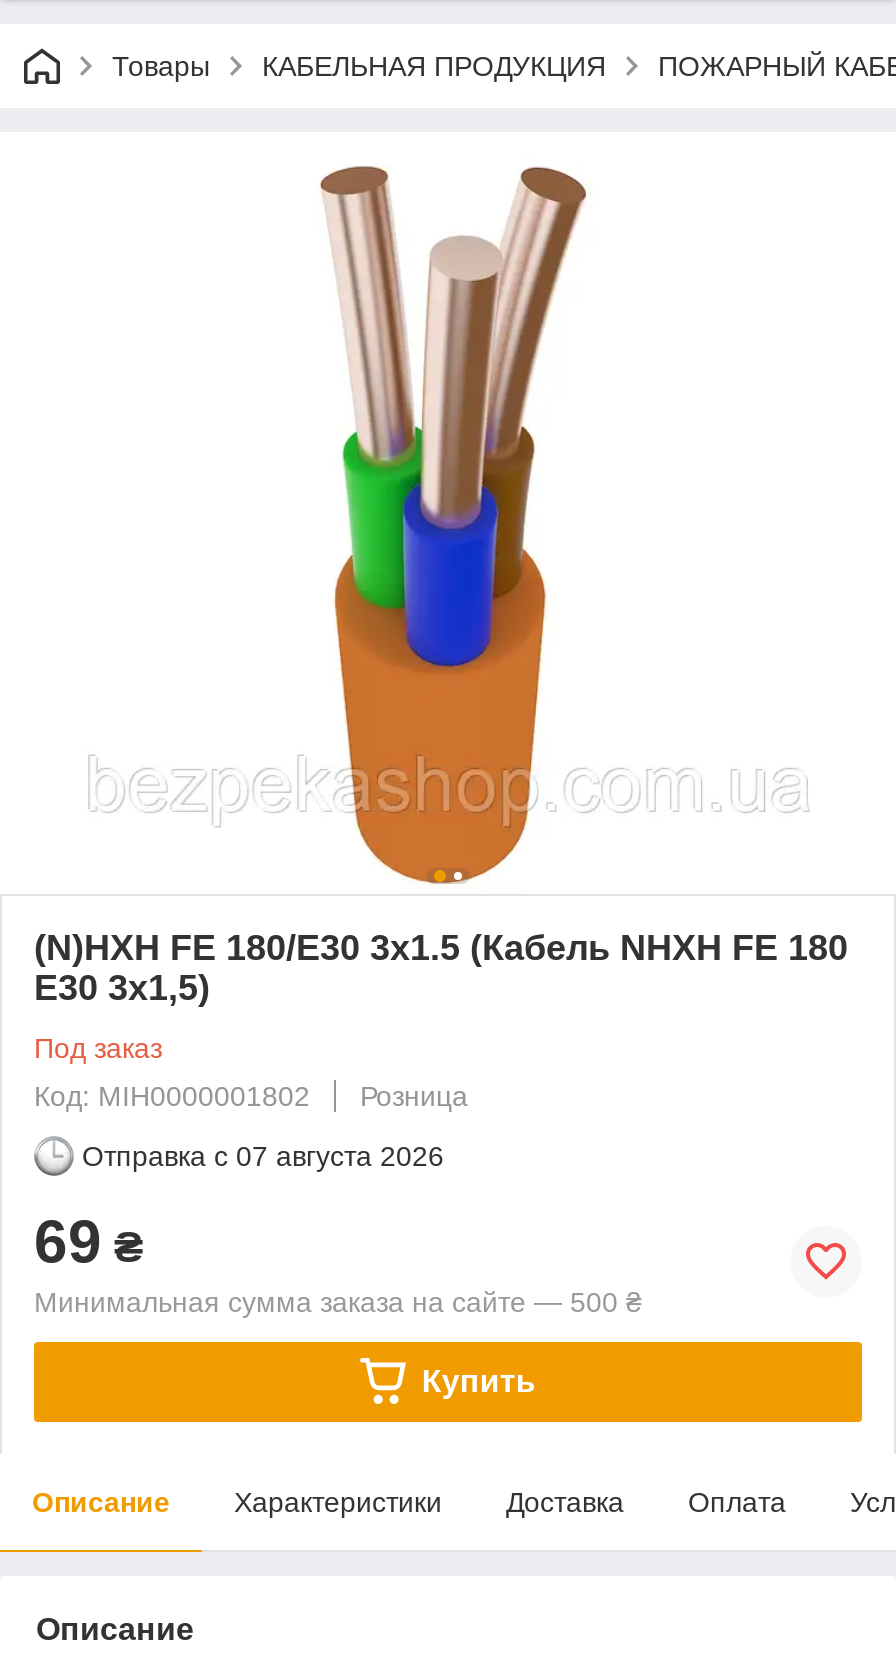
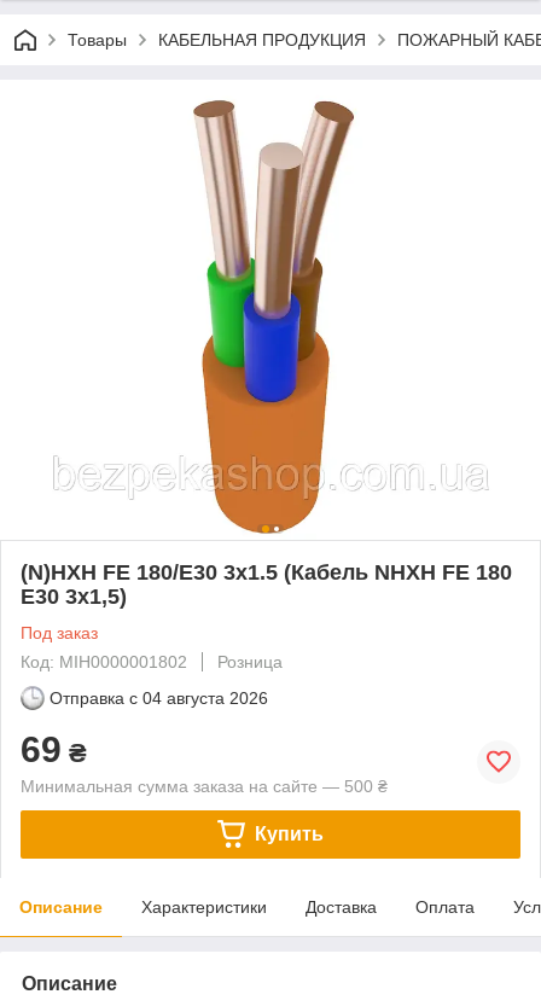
- Отправка с 07 августа 2026
+ Отправка с 04 августа 2026
